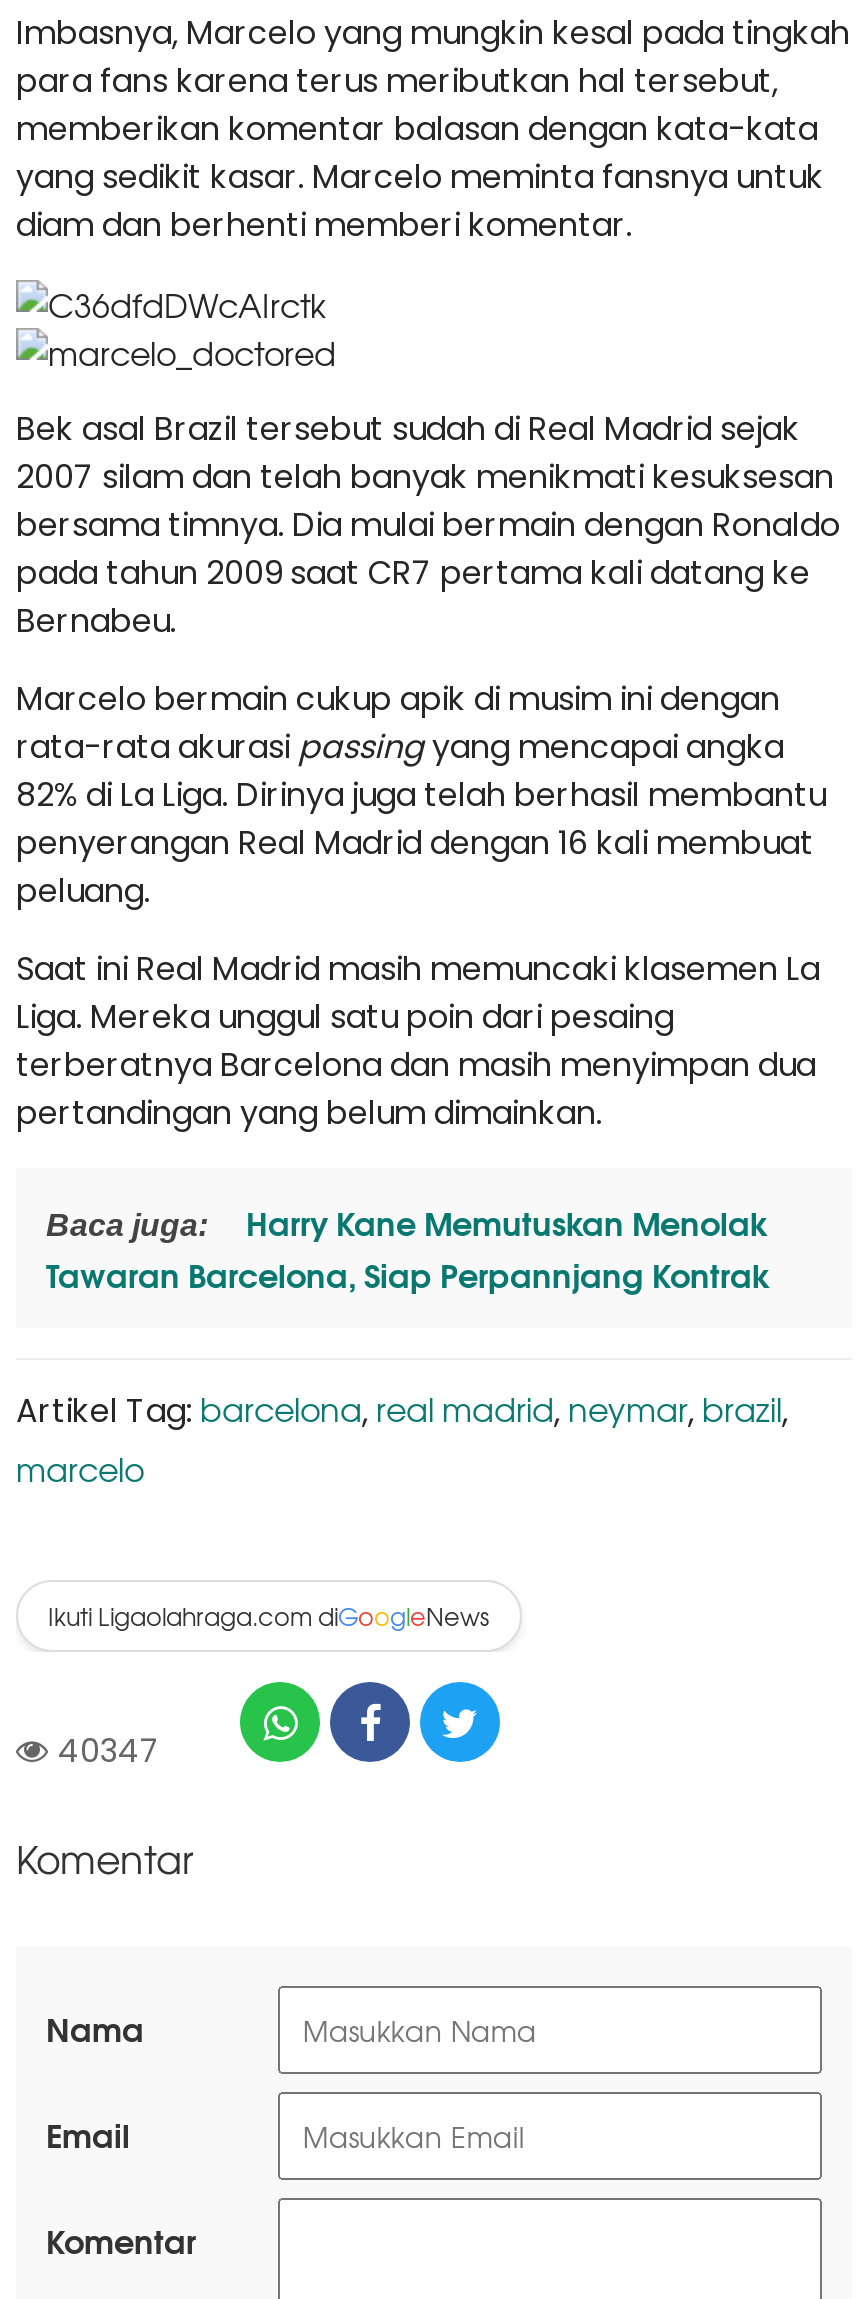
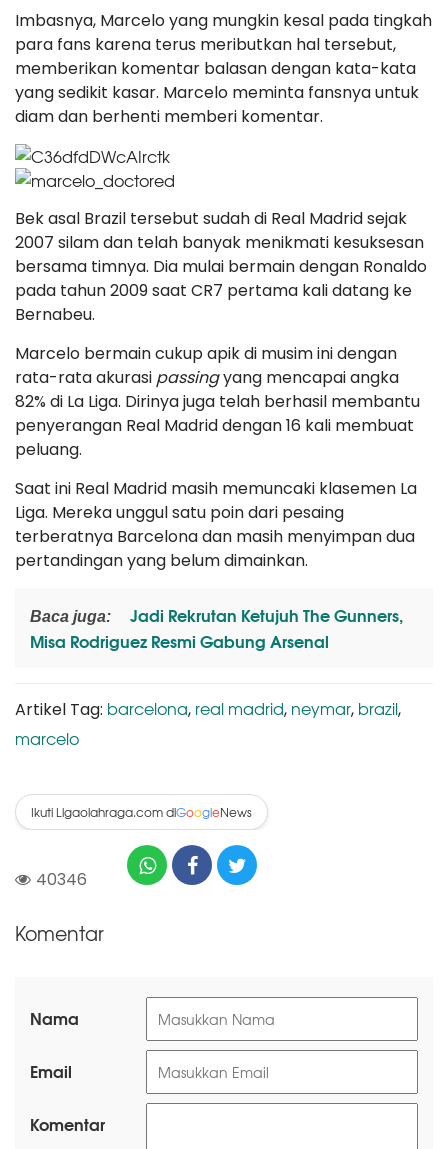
- Harry Kane Memutuskan Menolak
- Tawaran Barcelona, Siap Perpannjang Kontrak
+ Jadi Rekrutan Ketujuh The Gunners,
+ Misa Rodriguez Resmi Gabung Arsenal

- 40347
+ 40346
